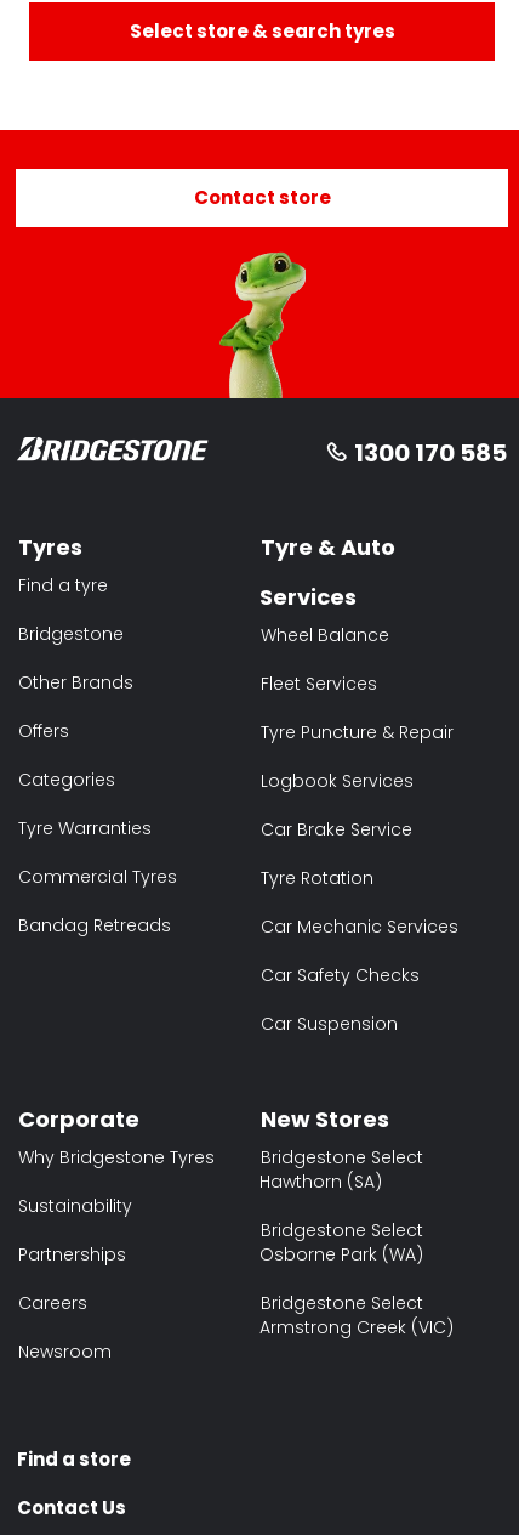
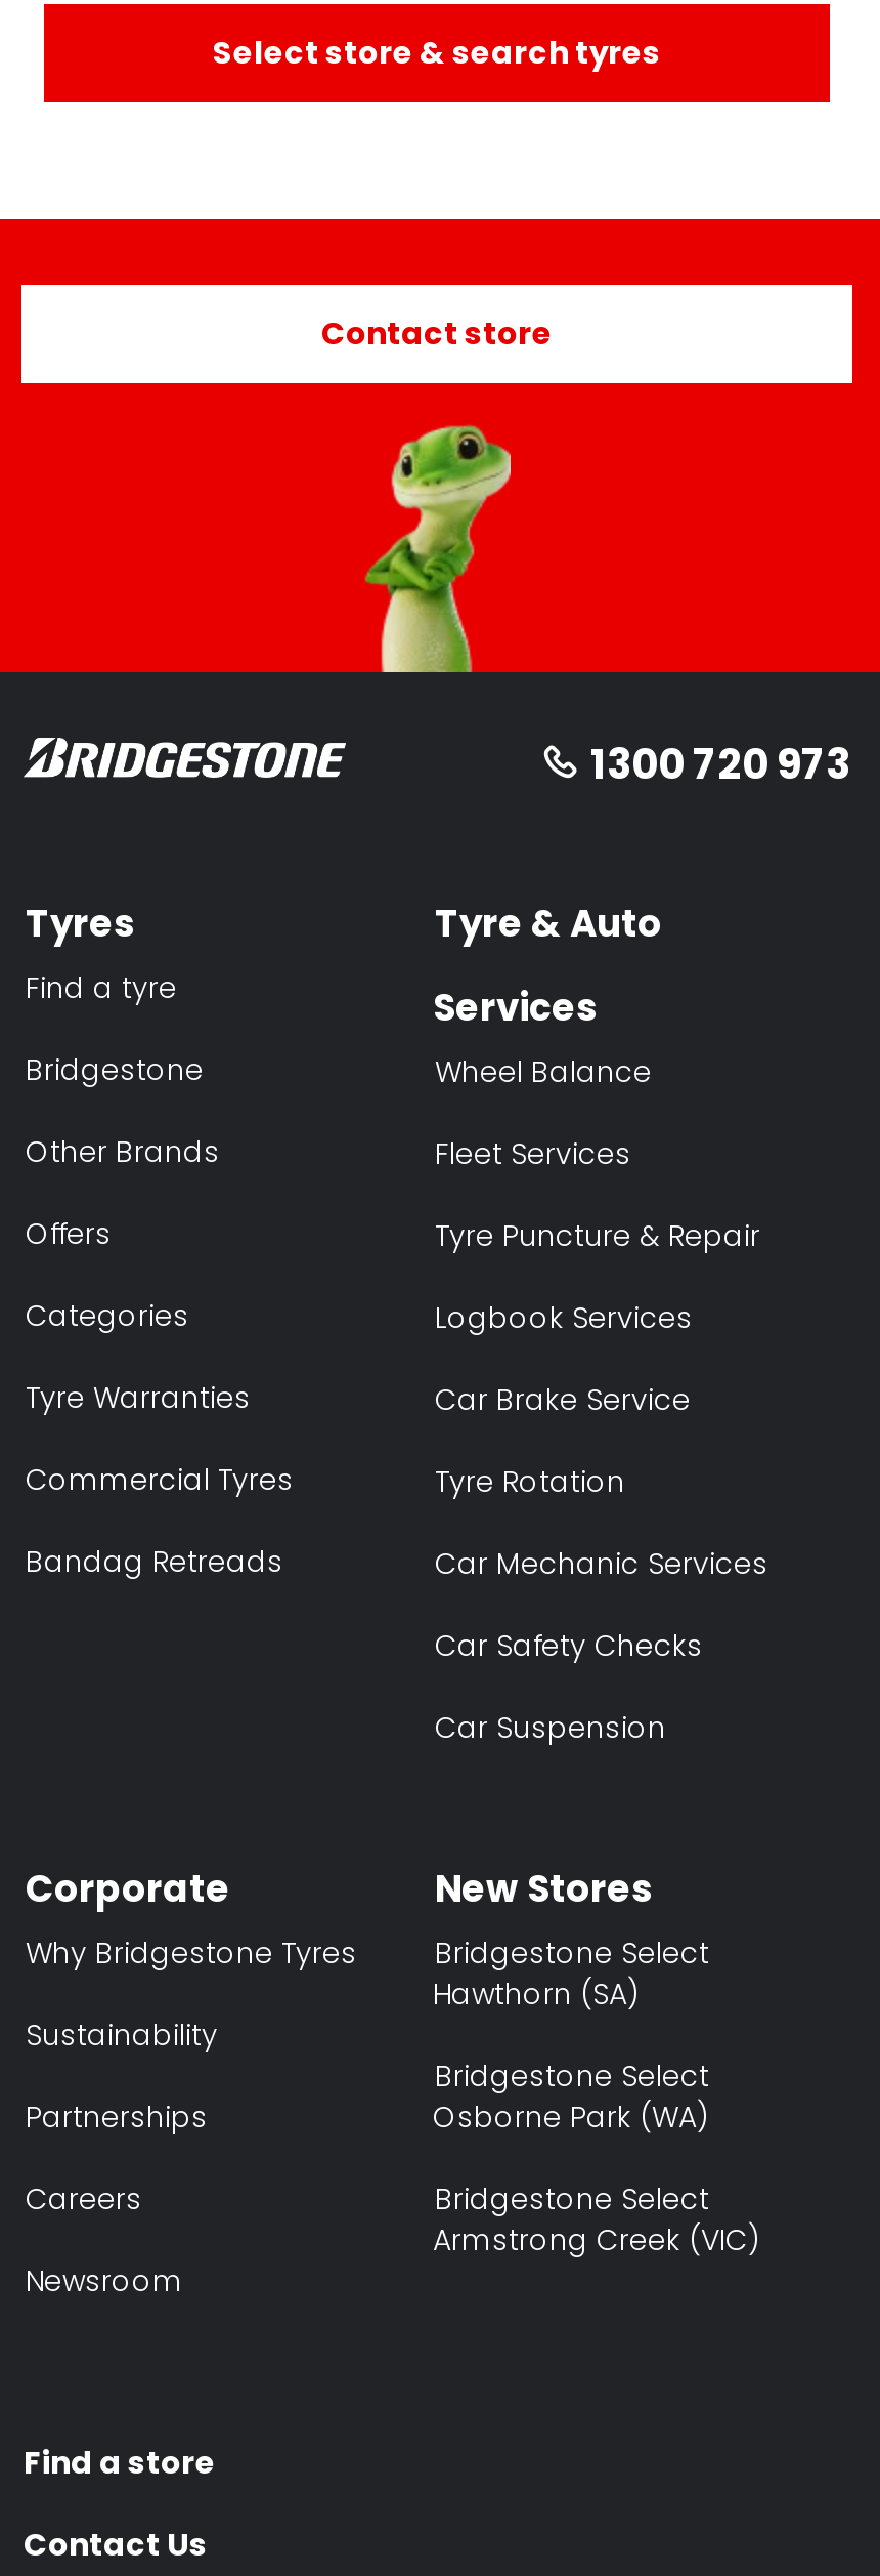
- 1300 170 585
+ 1300 720 973
